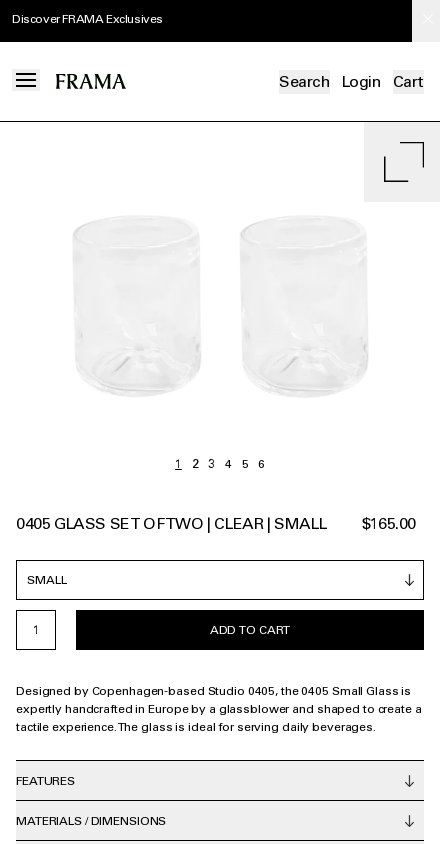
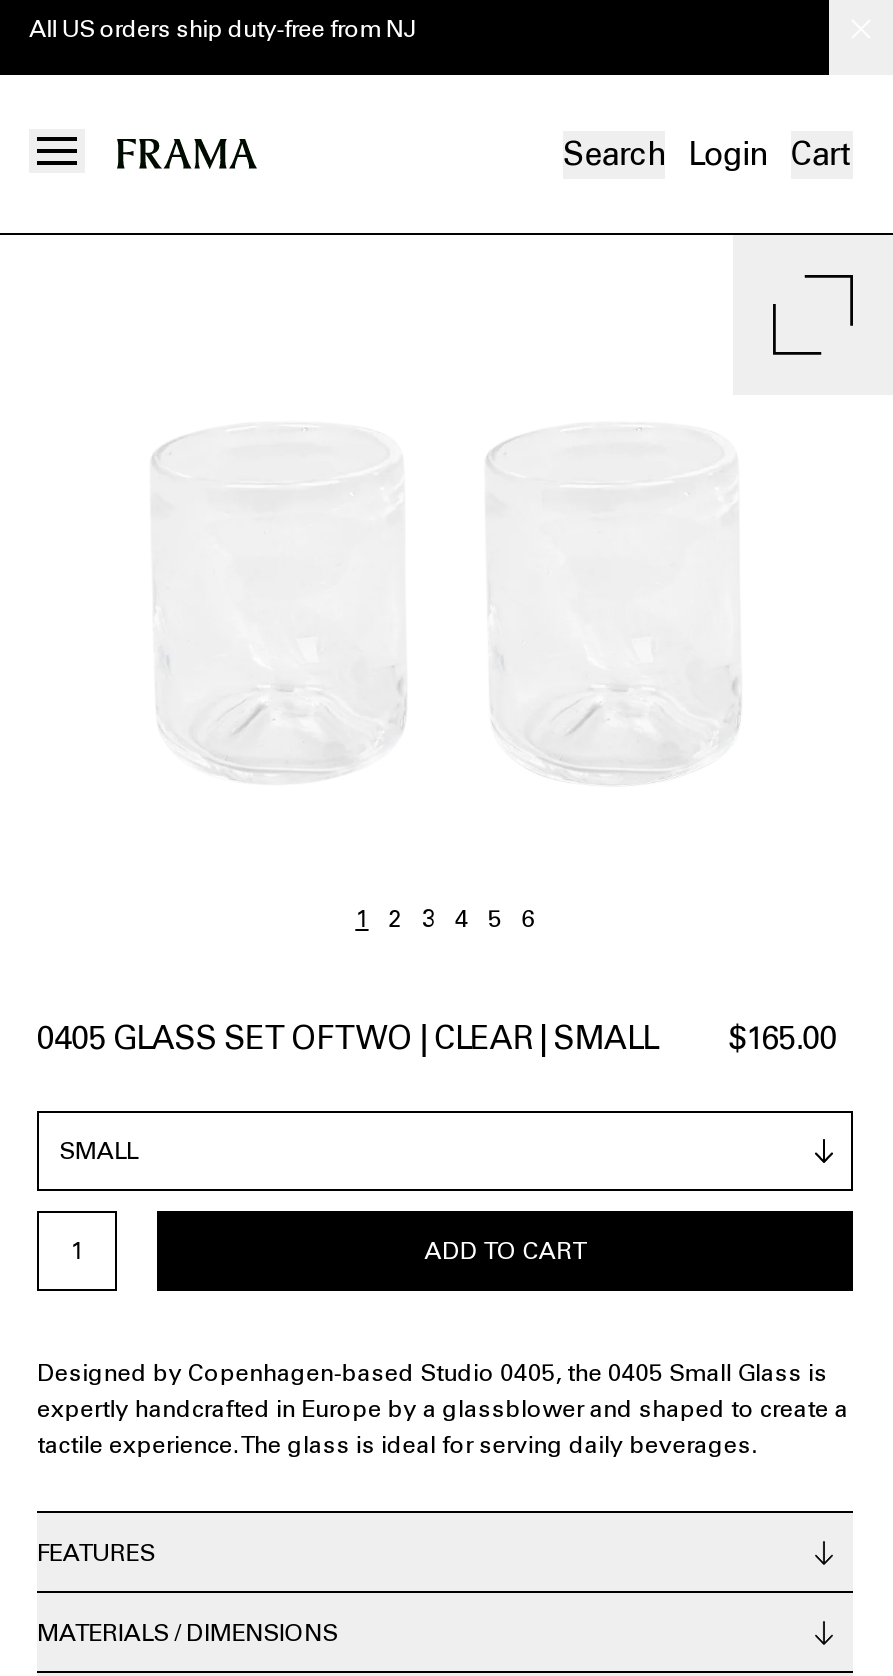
- Discover FRAMA Exclusives
+ All US orders ship duty-free from NJ
